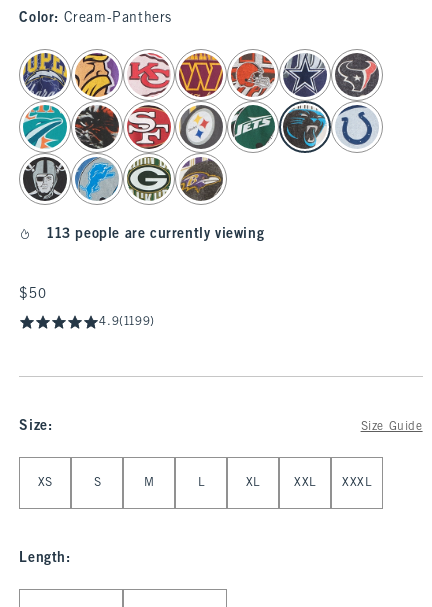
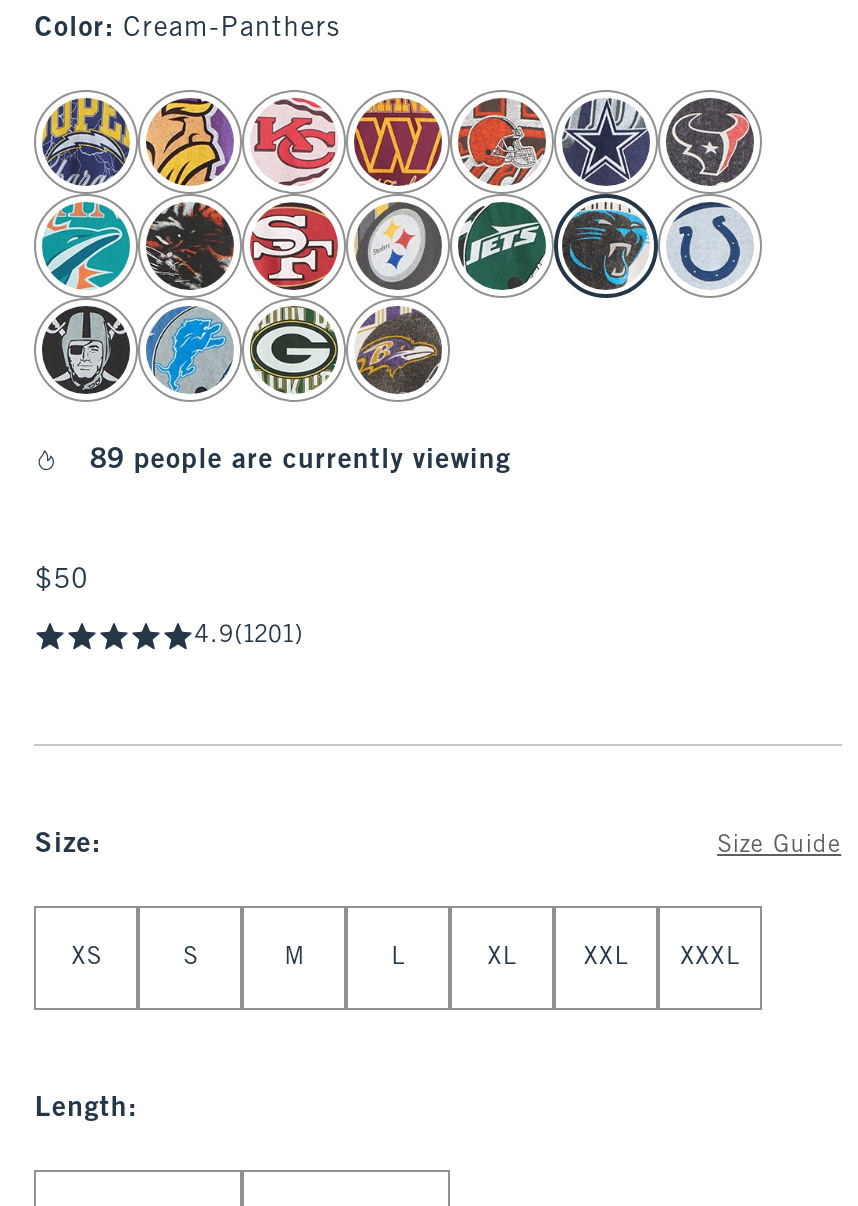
- 113 people are currently viewing
+ 89 people are currently viewing

- 4.9(1199)
+ 4.9(1201)
